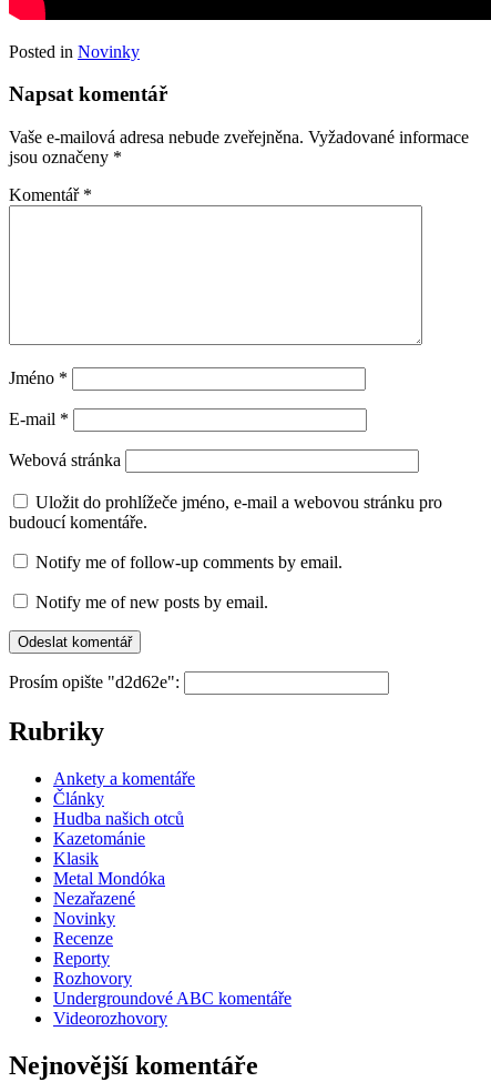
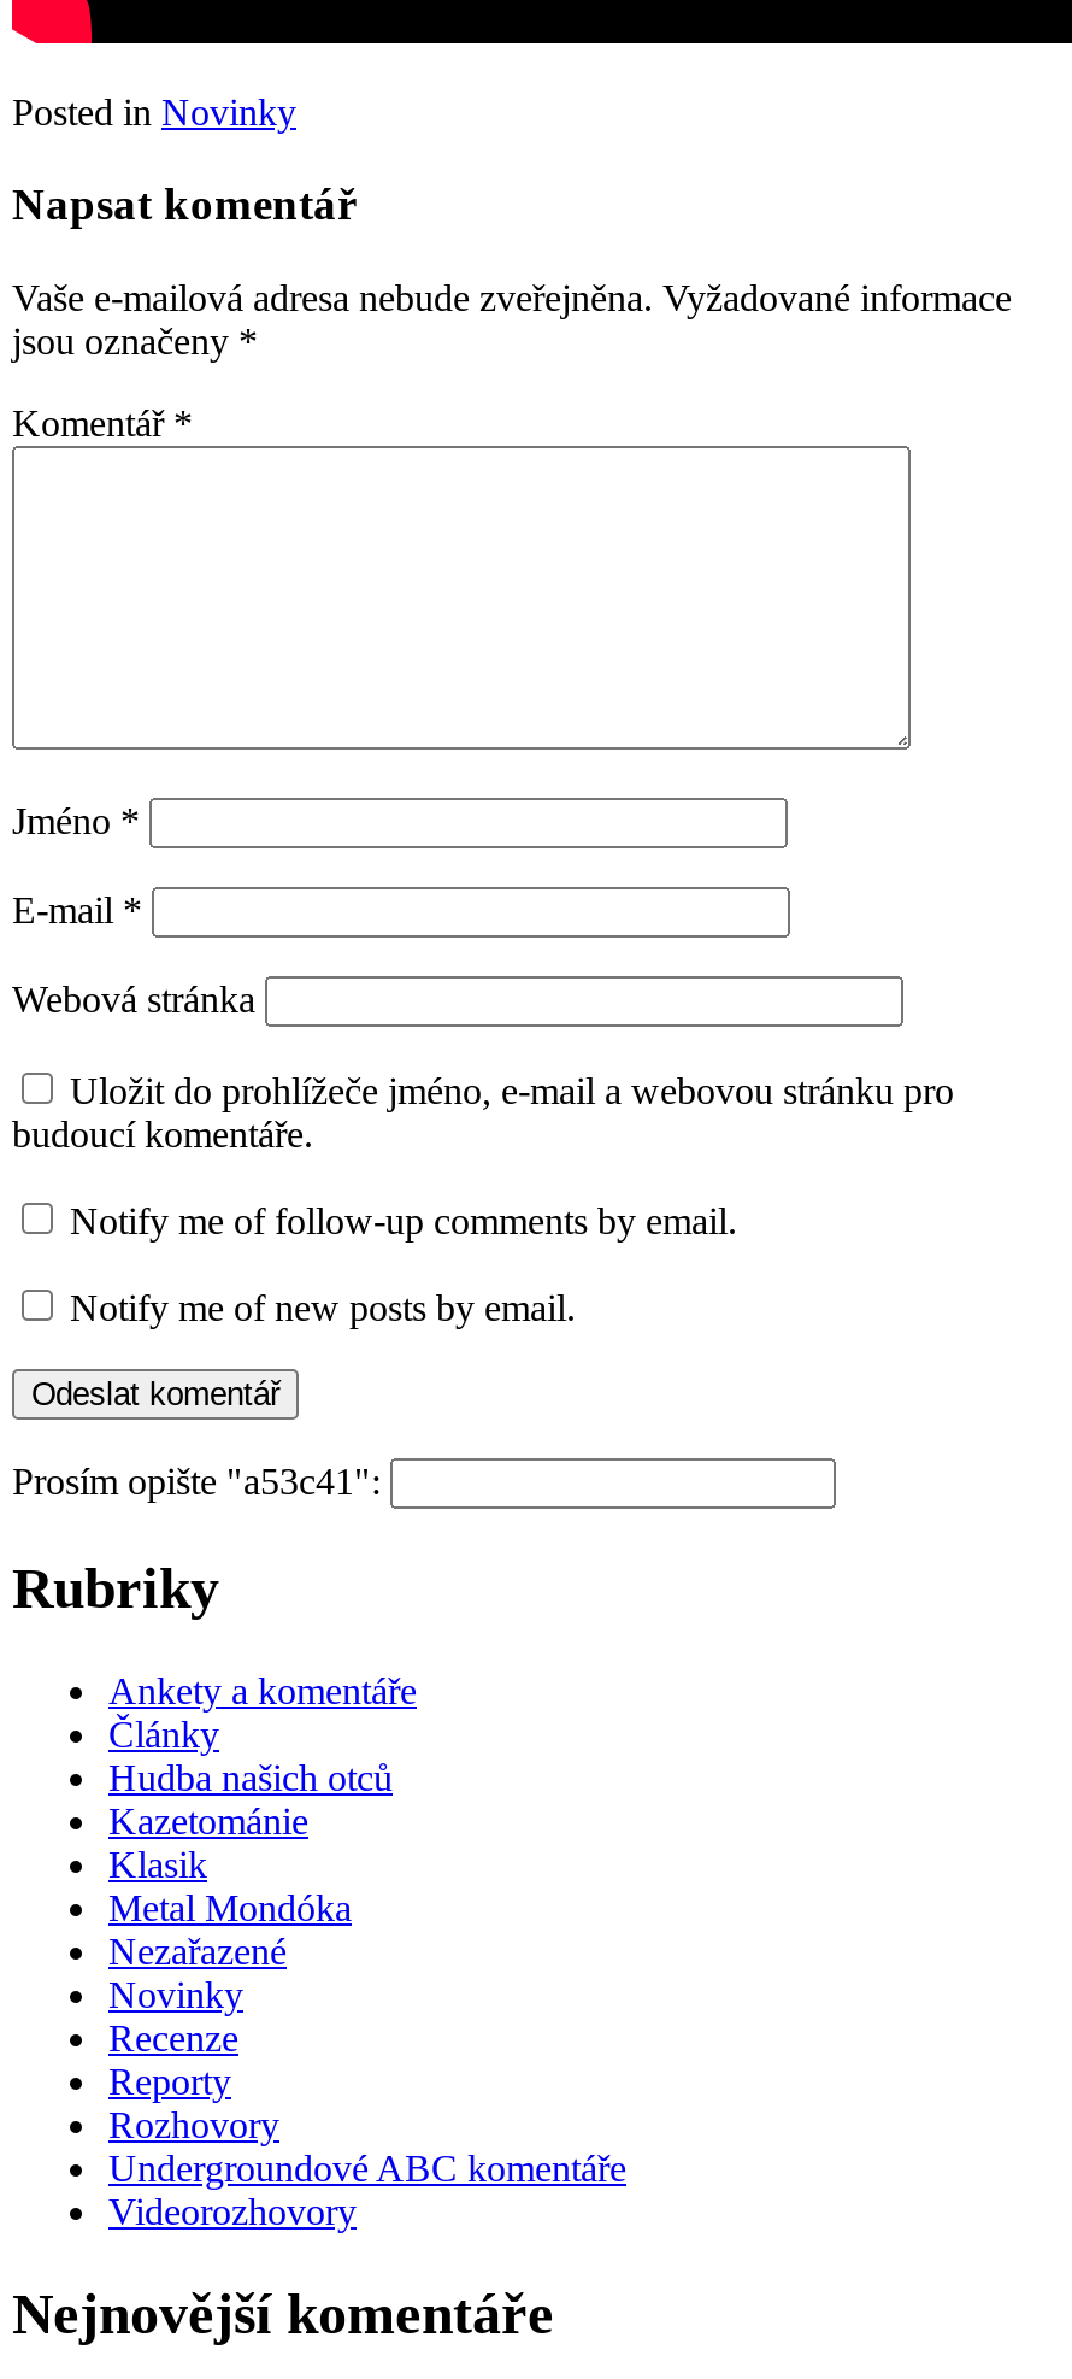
- Prosím opište "d2d62e":
+ Prosím opište "a53c41":
